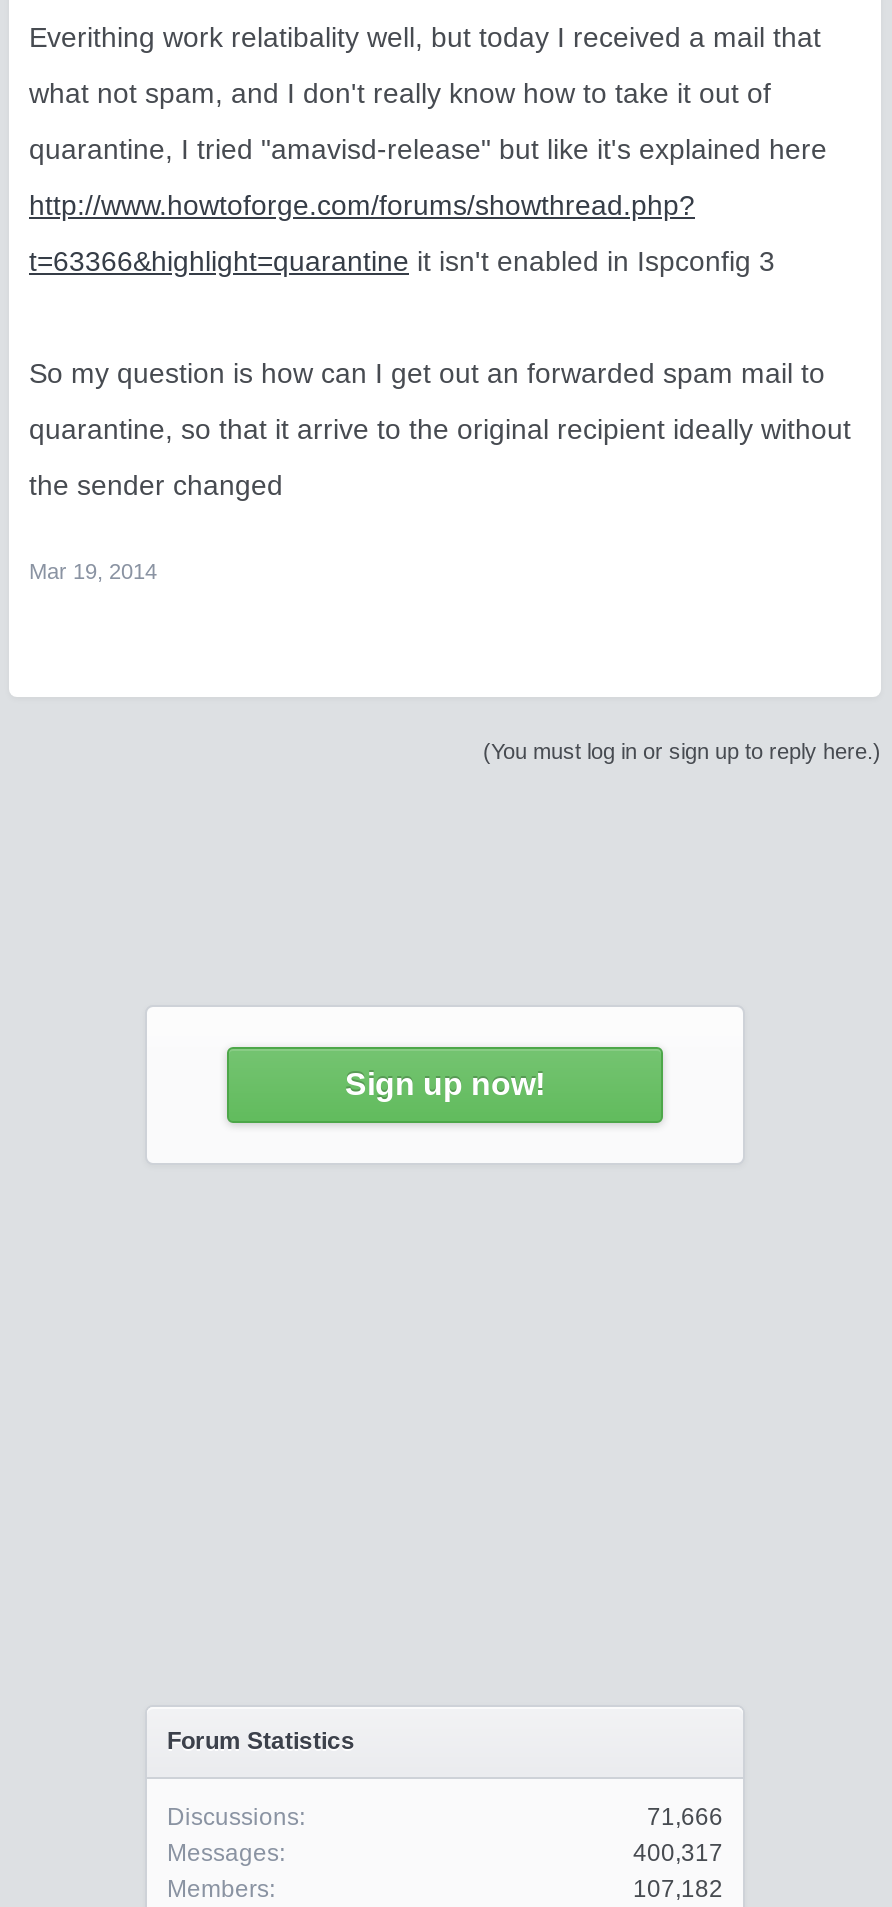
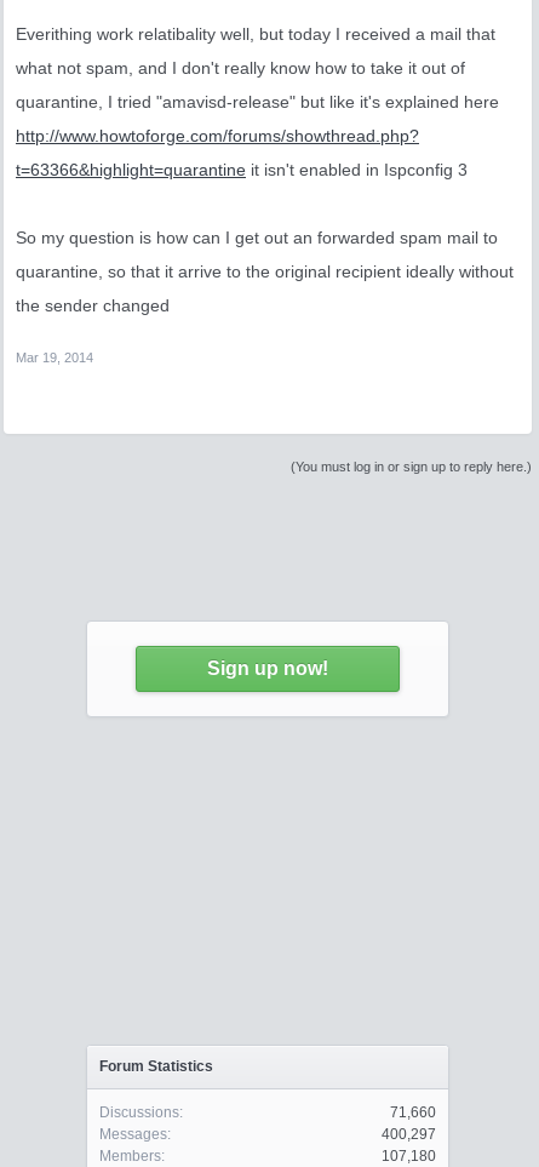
- 71,666
+ 71,660

- 400,317
+ 400,297

- 107,182
+ 107,180
